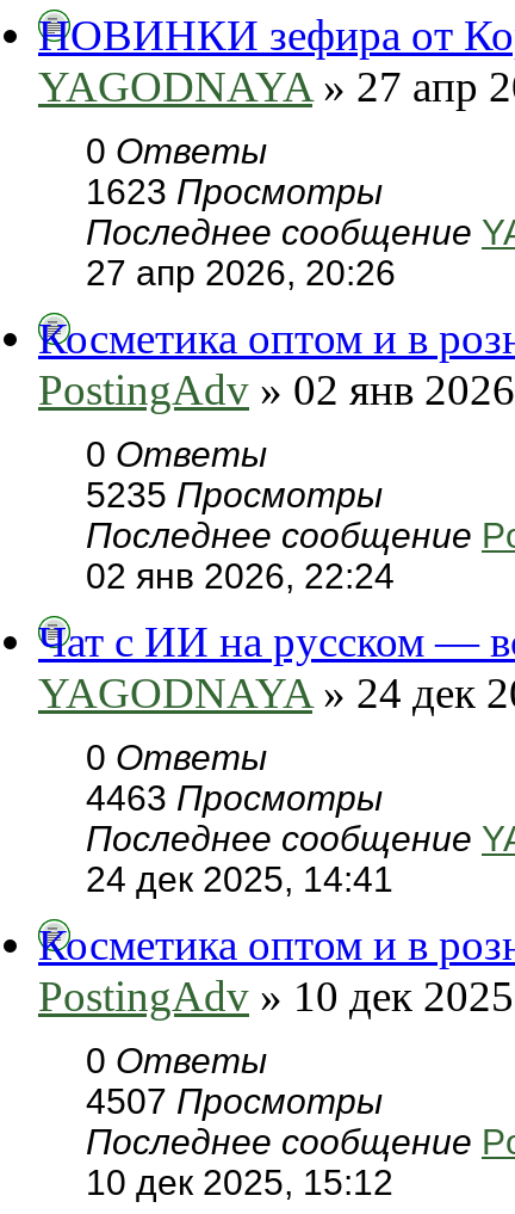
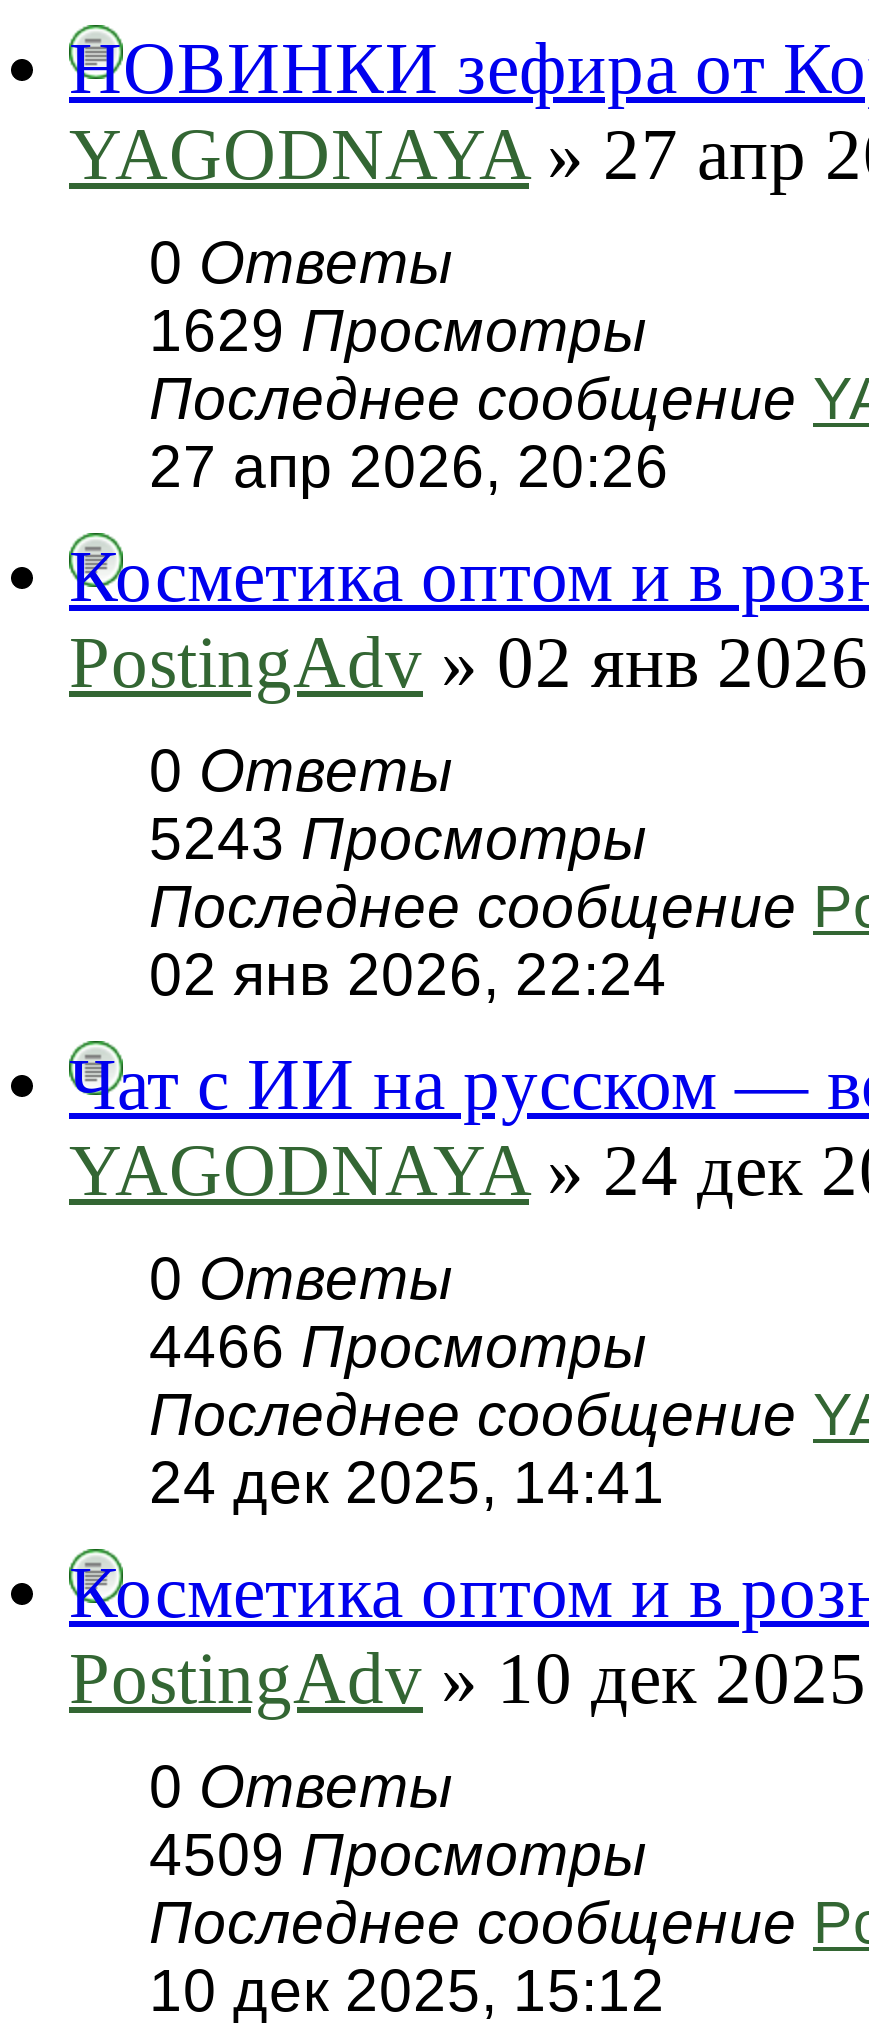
- 1623 Просмотры
+ 1629 Просмотры

- 5235 Просмотры
+ 5243 Просмотры

- 4463 Просмотры
+ 4466 Просмотры

- 4507 Просмотры
+ 4509 Просмотры
